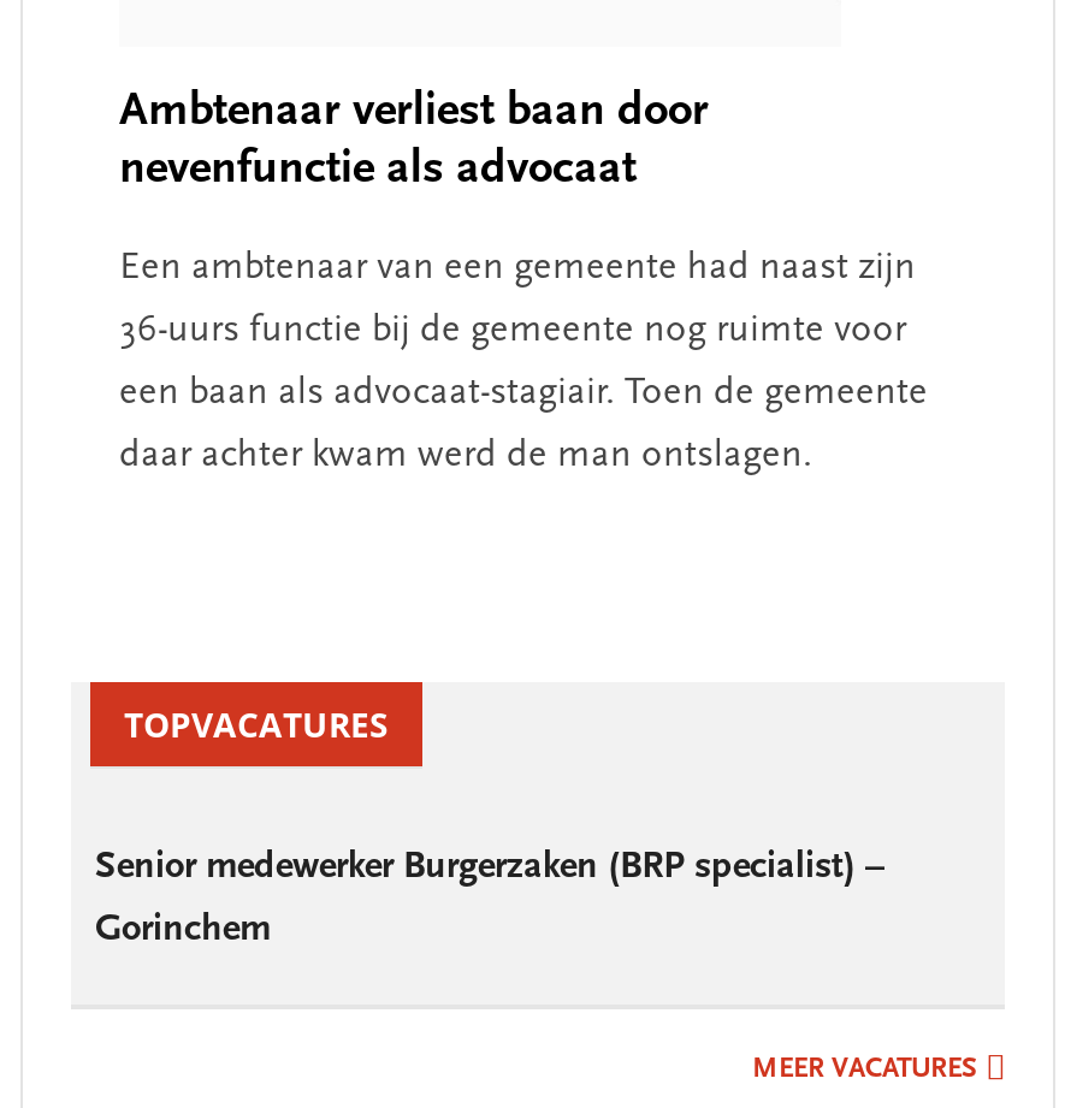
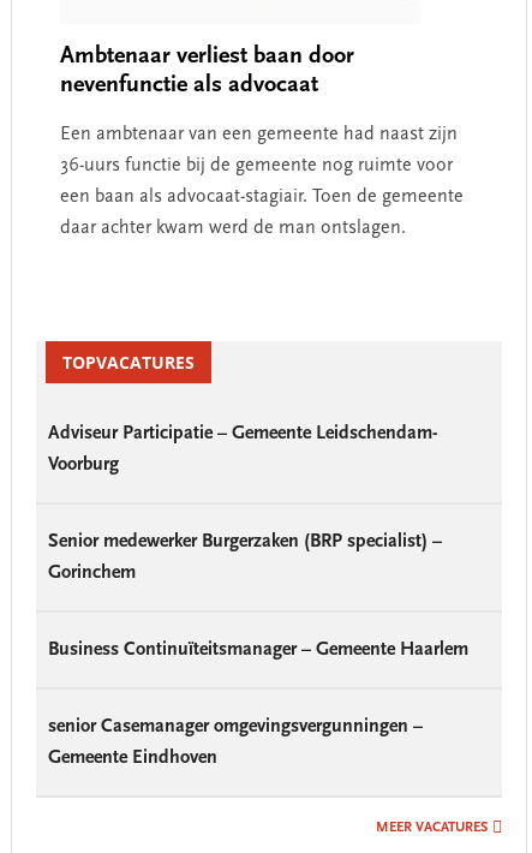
+ Adviseur Participatie – Gemeente Leidschendam-
+ Voorburg

+ Business Continuïteitsmanager – Gemeente Haarlem

+ senior Casemanager omgevingsvergunningen –
+ Gemeente Eindhoven
